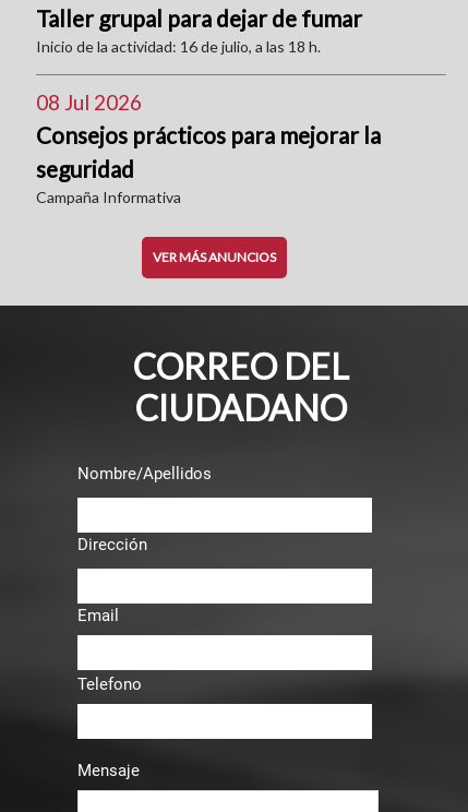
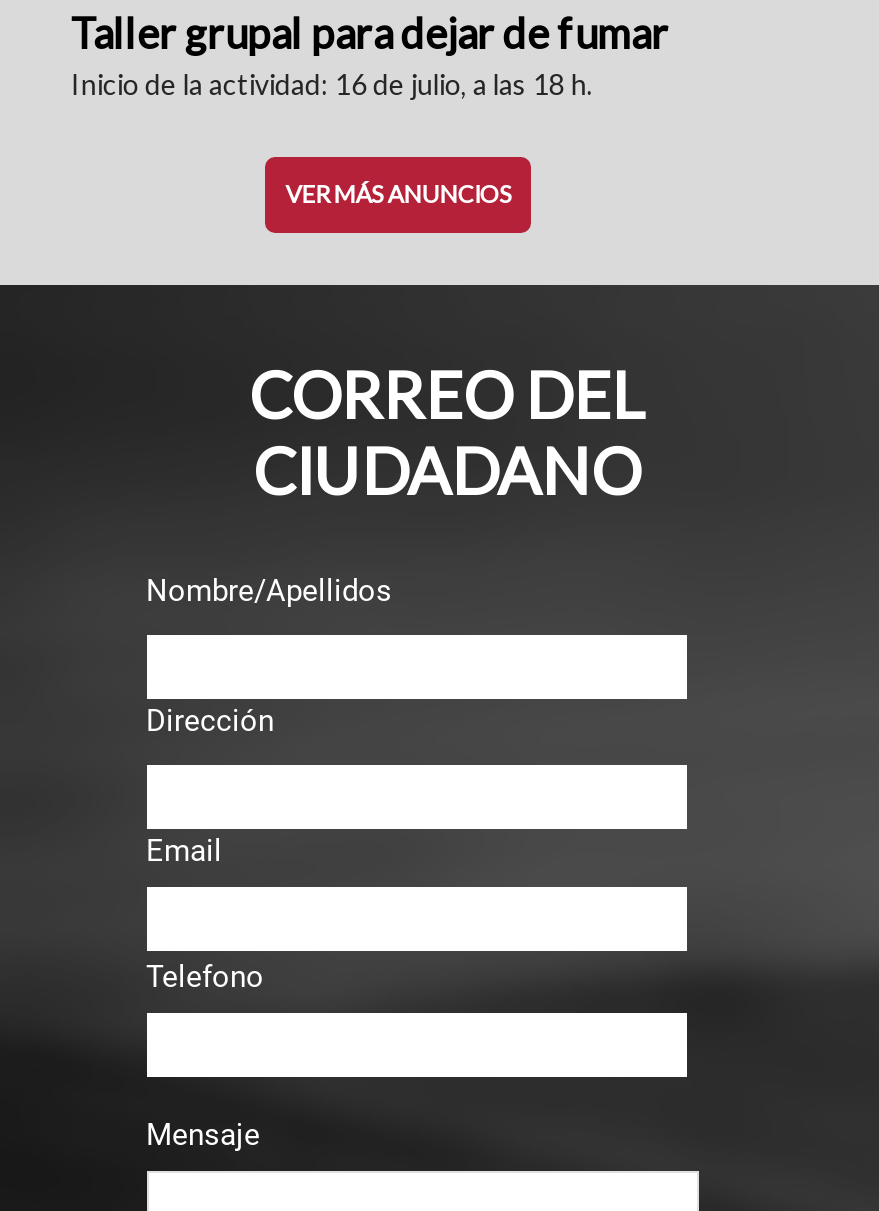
- 08 Jul 2026
- Consejos prácticos para mejorar la
- seguridad
- Campaña Informativa
